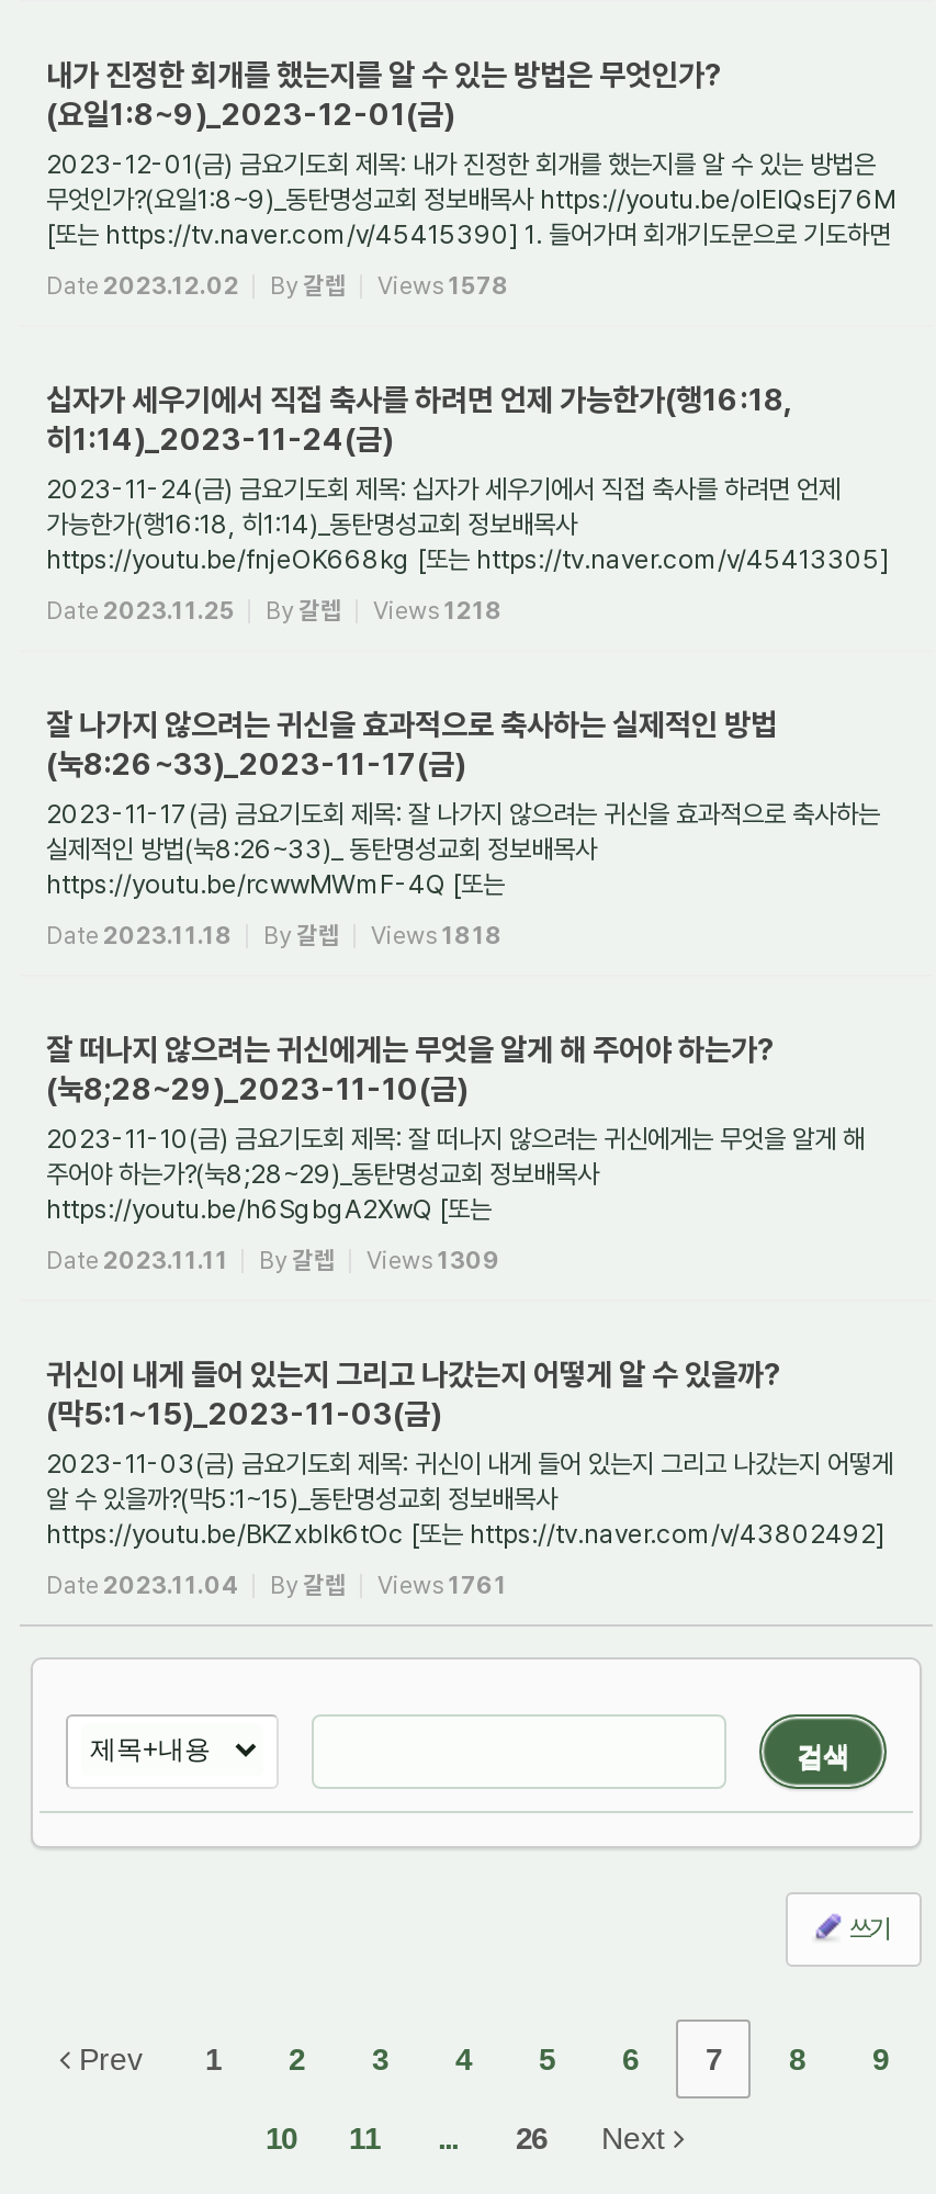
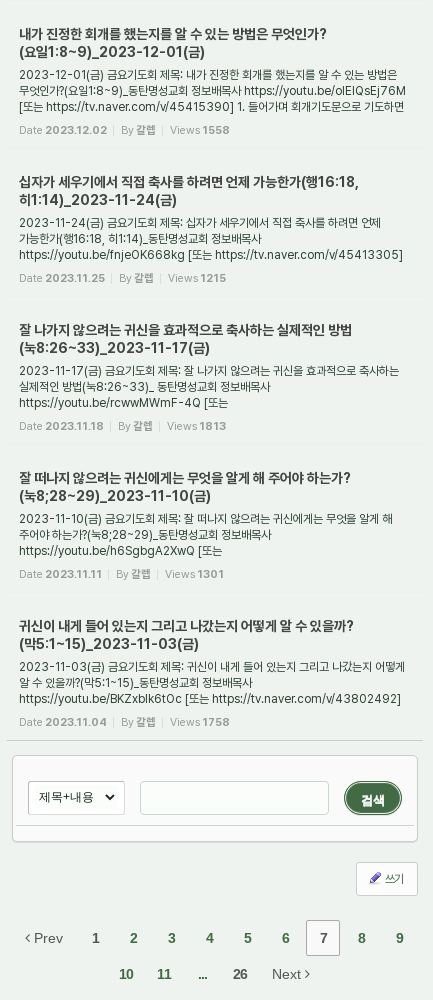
- Views 1578
+ Views 1558

- Views 1218
+ Views 1215

- Views 1818
+ Views 1813

- Views 1309
+ Views 1301

- Views 1761
+ Views 1758
